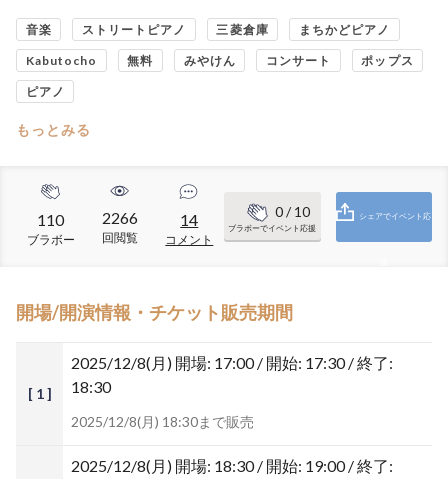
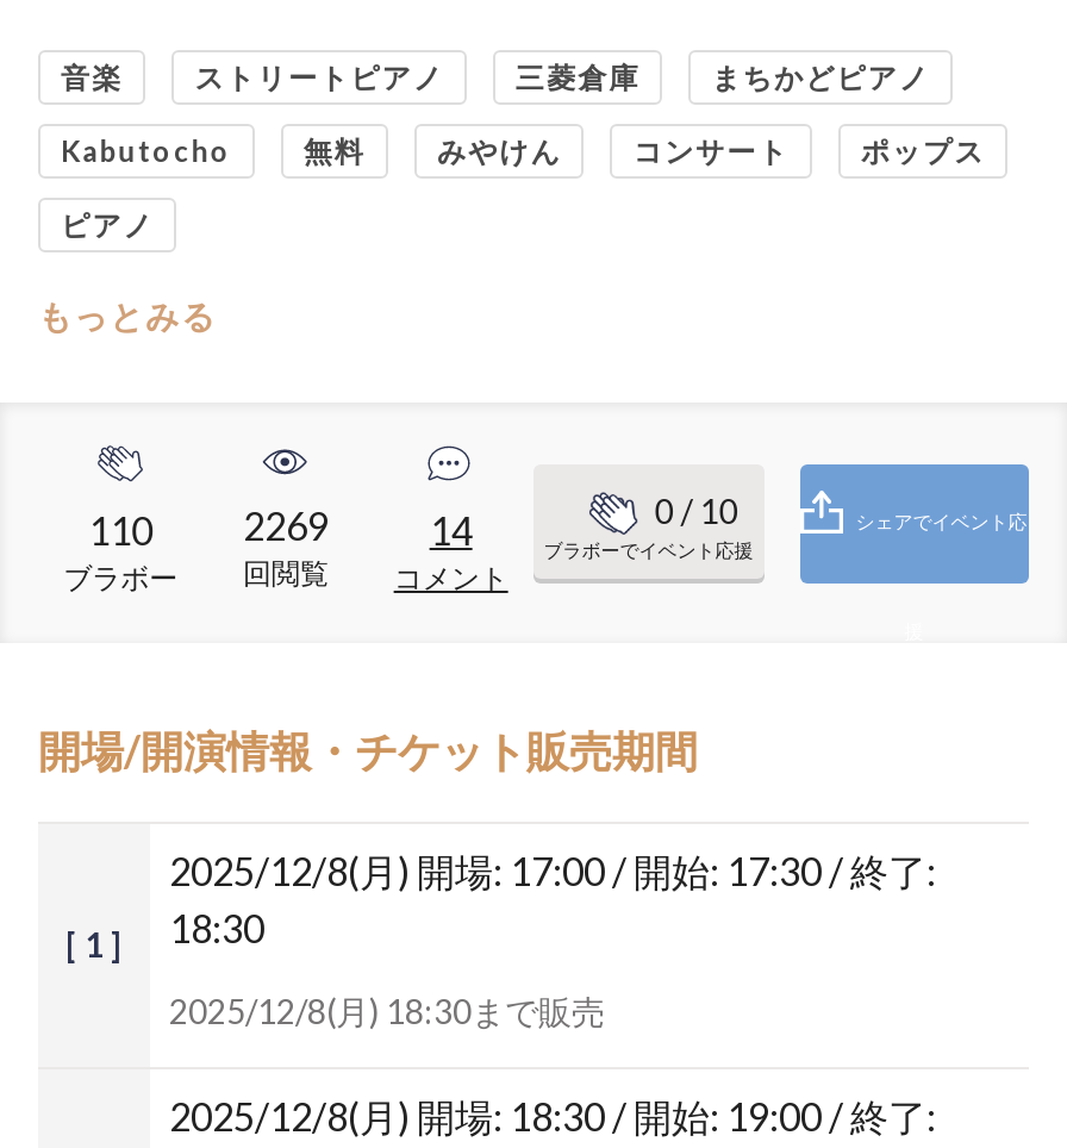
- 110 2266
+ 110 2269
